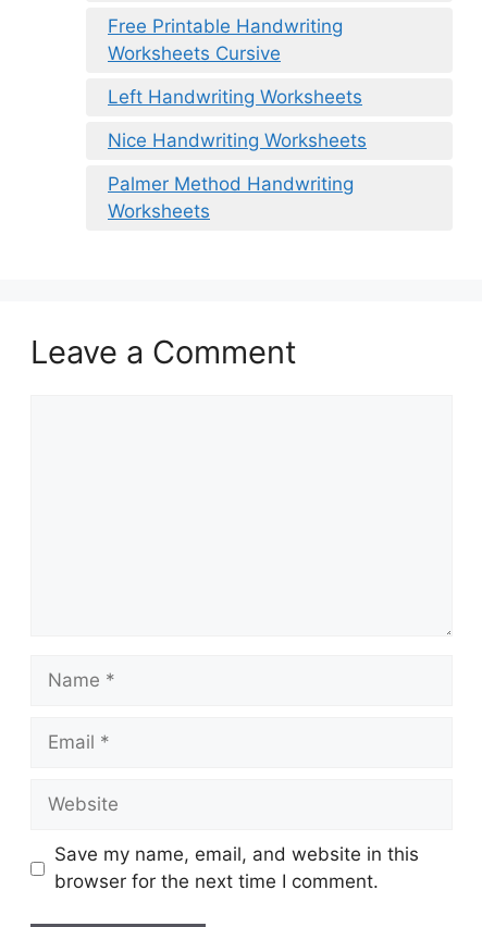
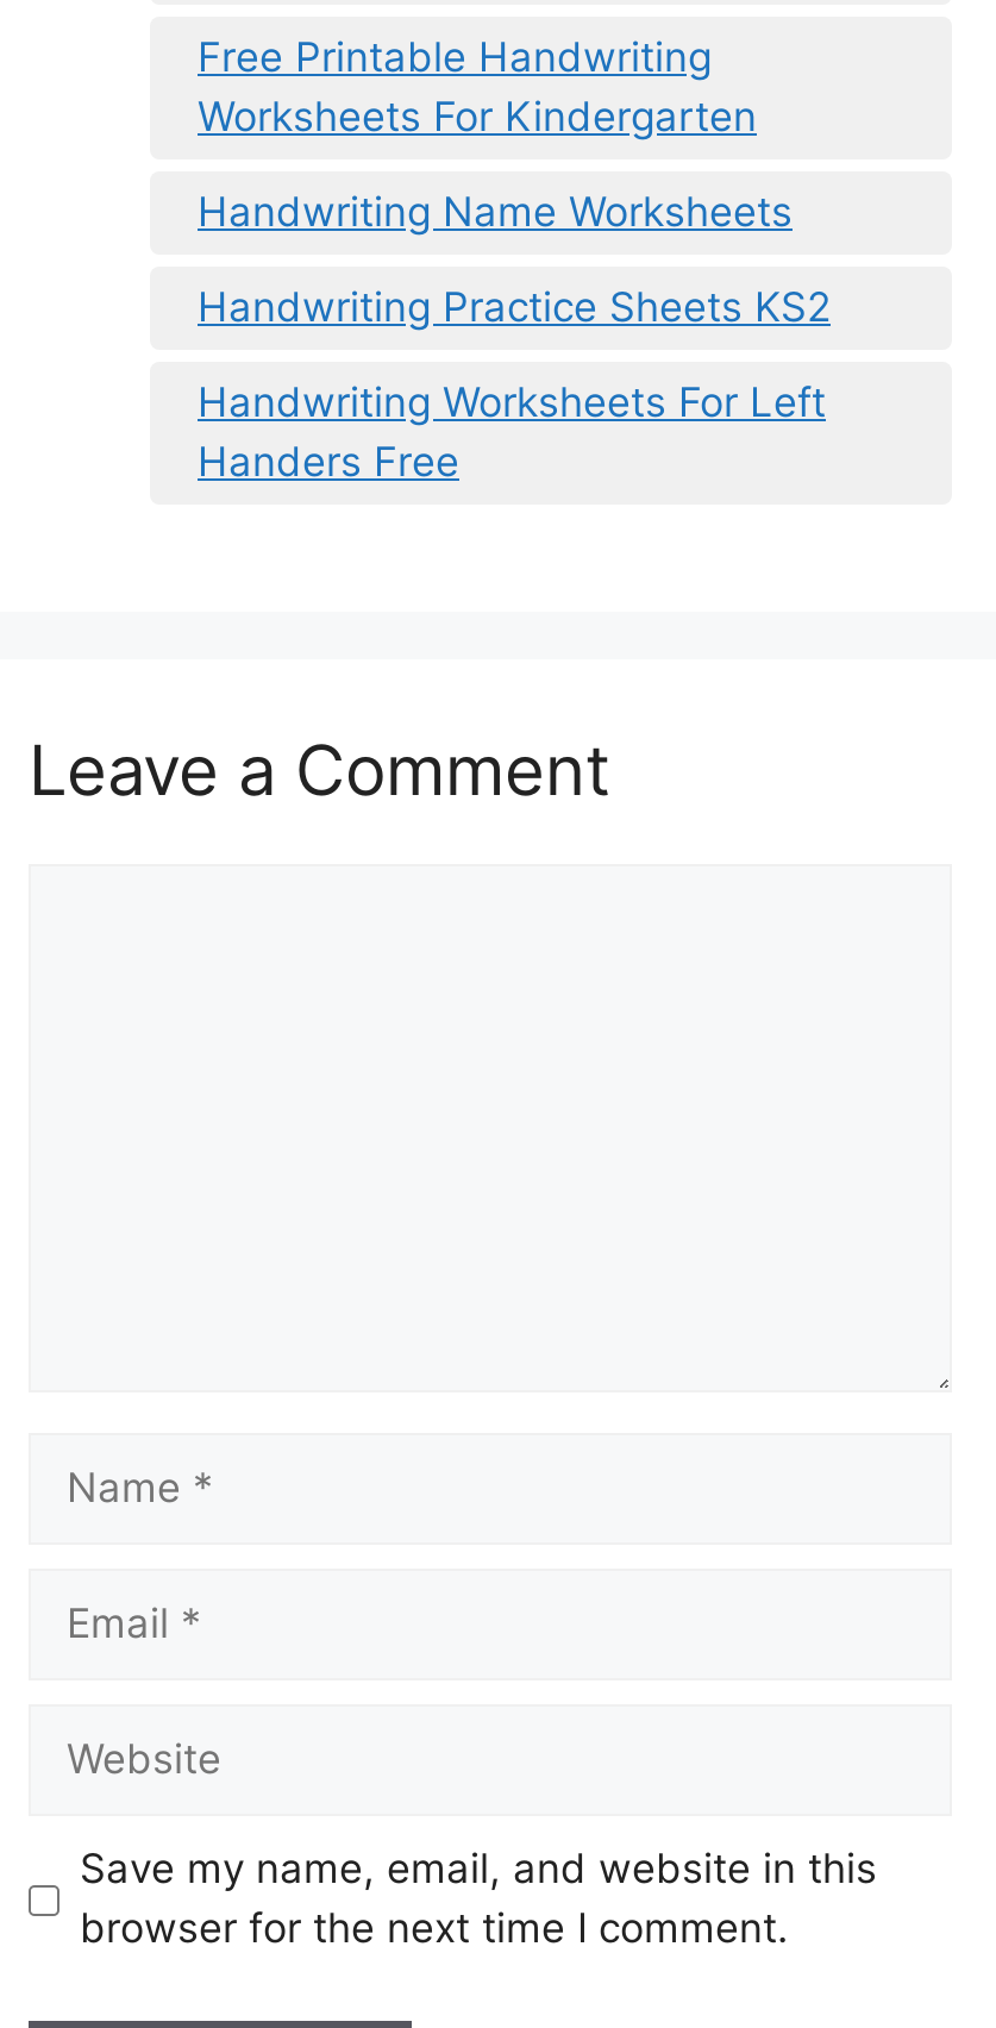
- Worksheets Cursive
+ Worksheets For Kindergarten

- Left Handwriting Worksheets
+ Handwriting Name Worksheets

- Nice Handwriting Worksheets
+ Handwriting Practice Sheets KS2

- Palmer Method Handwriting
- Worksheets
+ Handwriting Worksheets For Left
+ Handers Free
